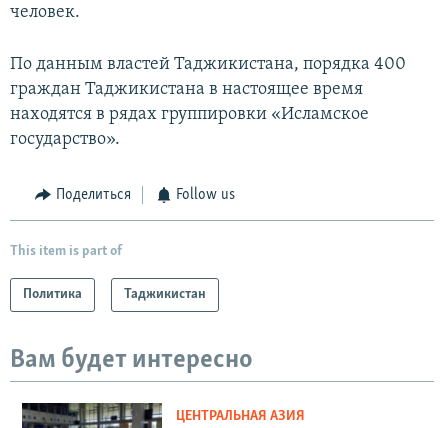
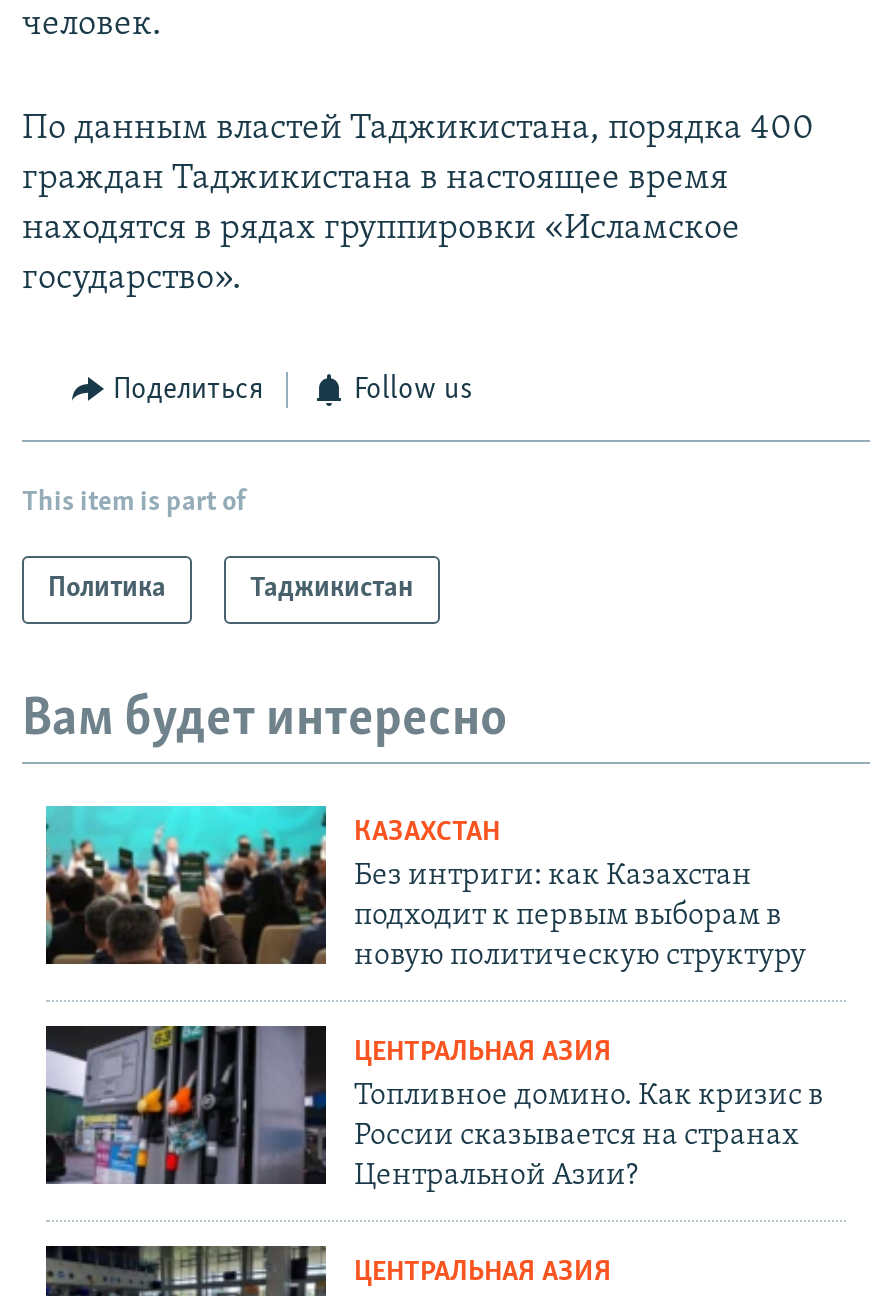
+ [image]
+ КАЗАХСТАН
+ Без интриги: как Казахстан
+ подходит к первым выборам в
+ новую политическую структуру
+ ЦЕНТРАЛЬНАЯ АЗИЯ
+ Топливное домино. Как кризис в
+ России сказывается на странах
+ Центральной Азии?

+ [image]
